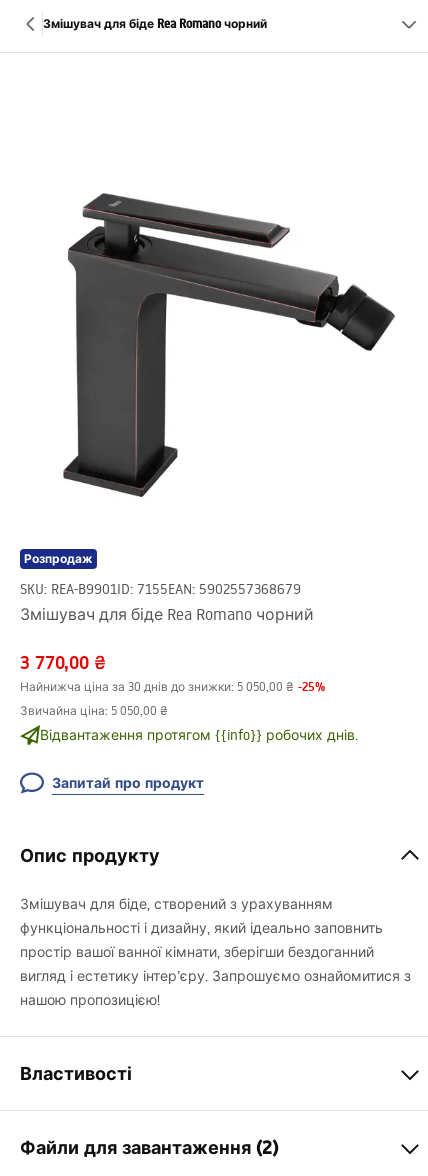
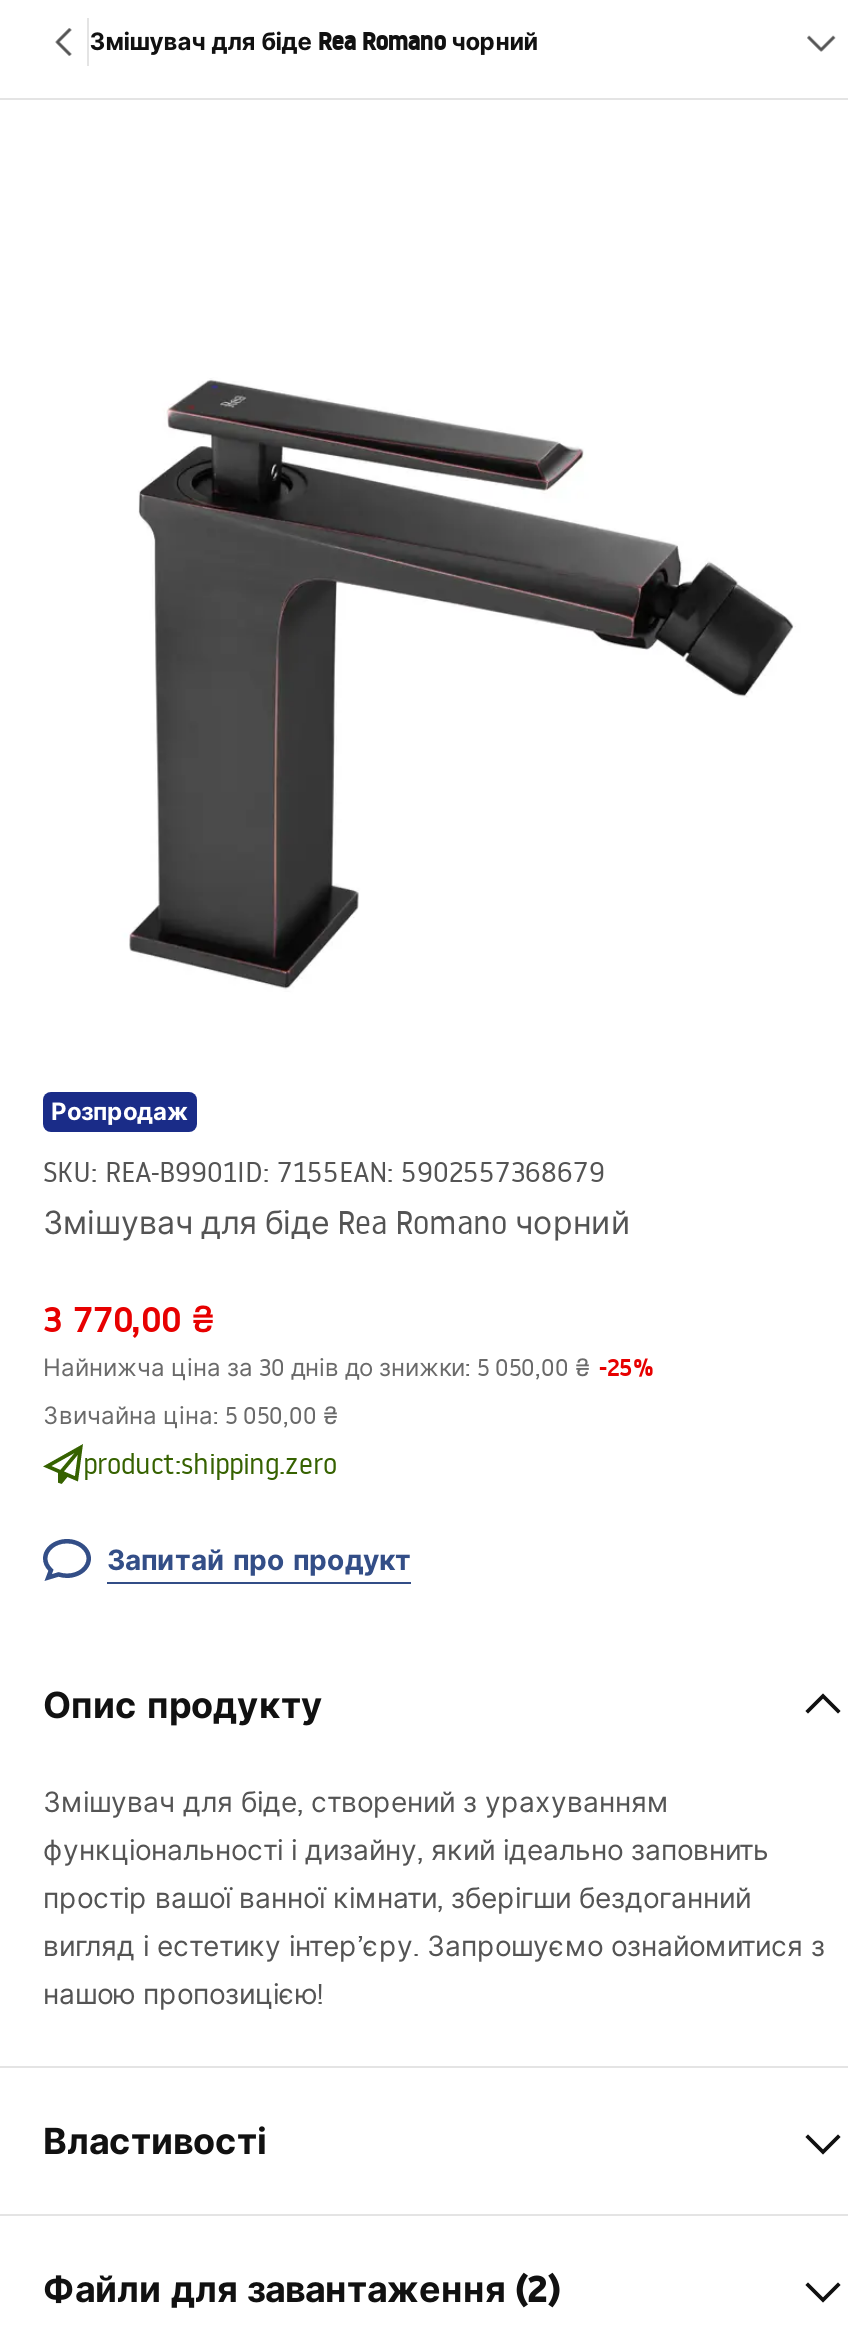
- Відвантаження протягом {{info}} робочих днів.
+ product:shipping.zero
